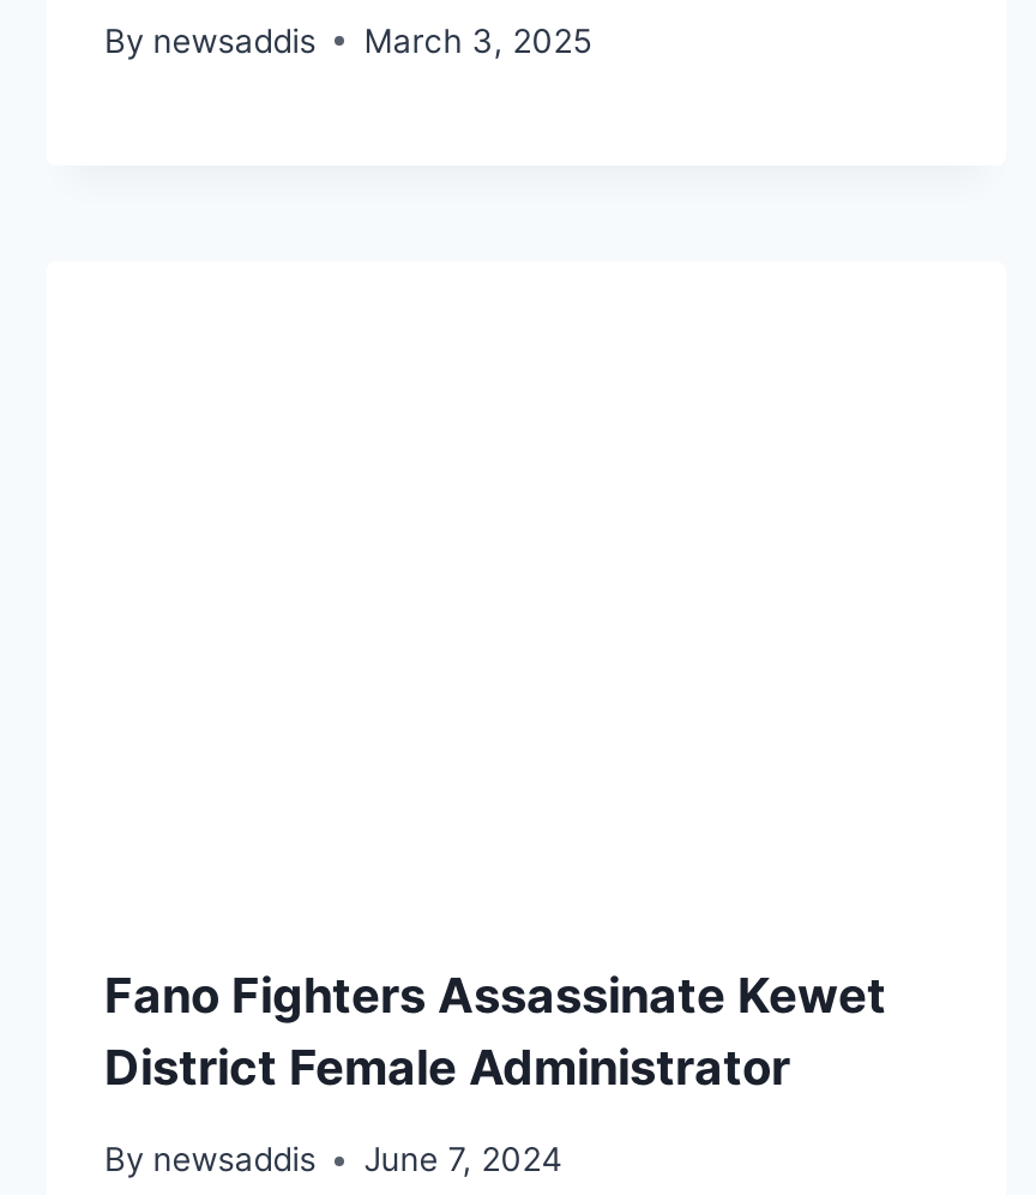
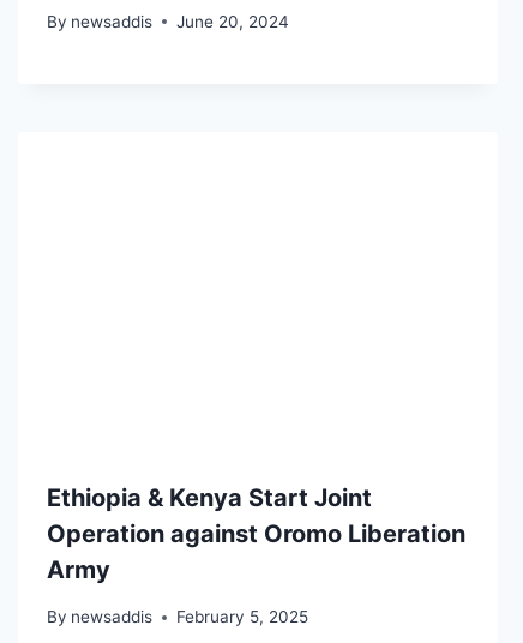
- By newsaddis March 3, 2025
+ By newsaddis June 20, 2024

- Fano Fighters Assassinate Kewet
- District Female Administrator
+ Ethiopia & Kenya Start Joint
+ Operation against Oromo Liberation
+ Army

- By newsaddis June 7, 2024
+ By newsaddis February 5, 2025
